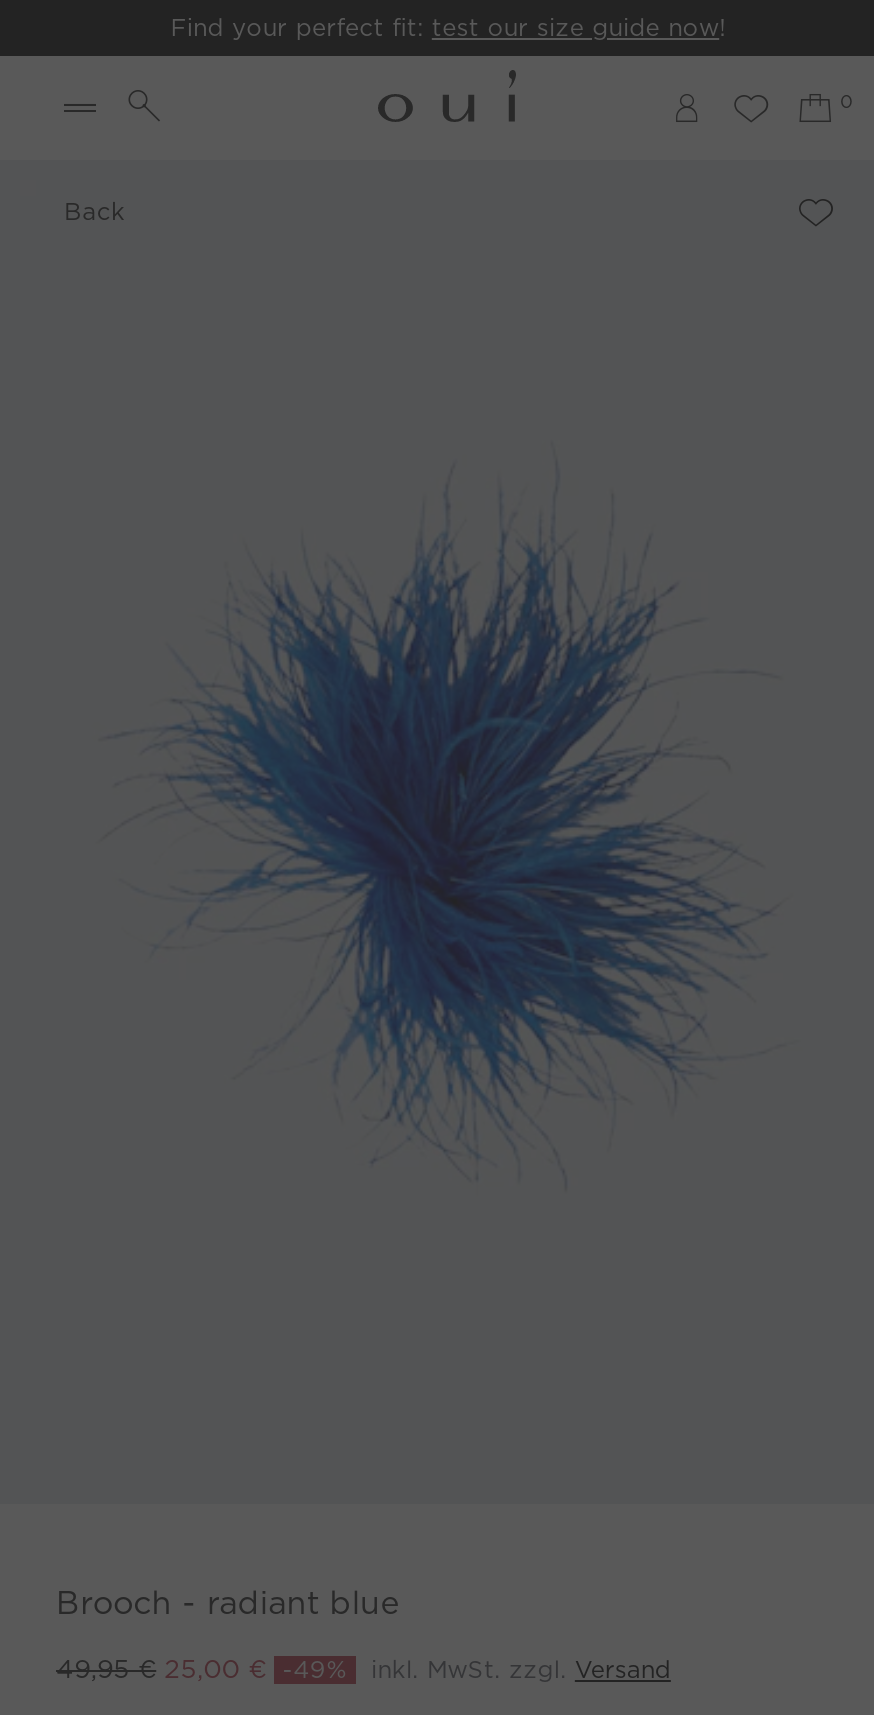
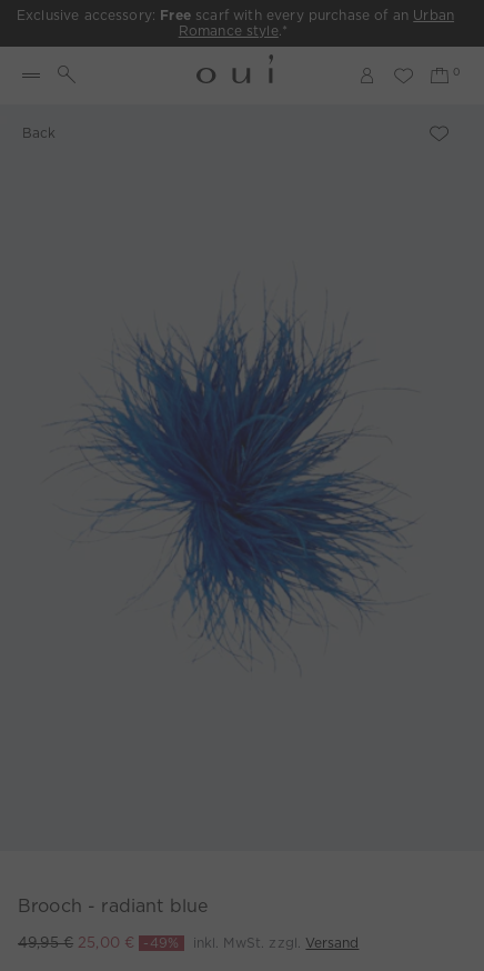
- Find your perfect fit: test our size guide now!
+ Exclusive accessory: Free scarf with every purchase of an Urban
+ Romance style.*
